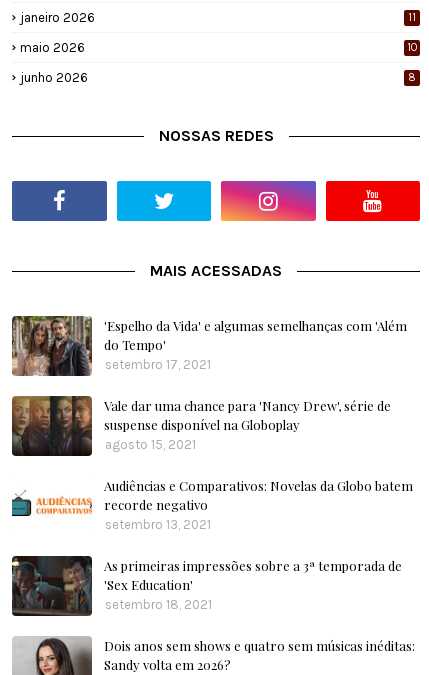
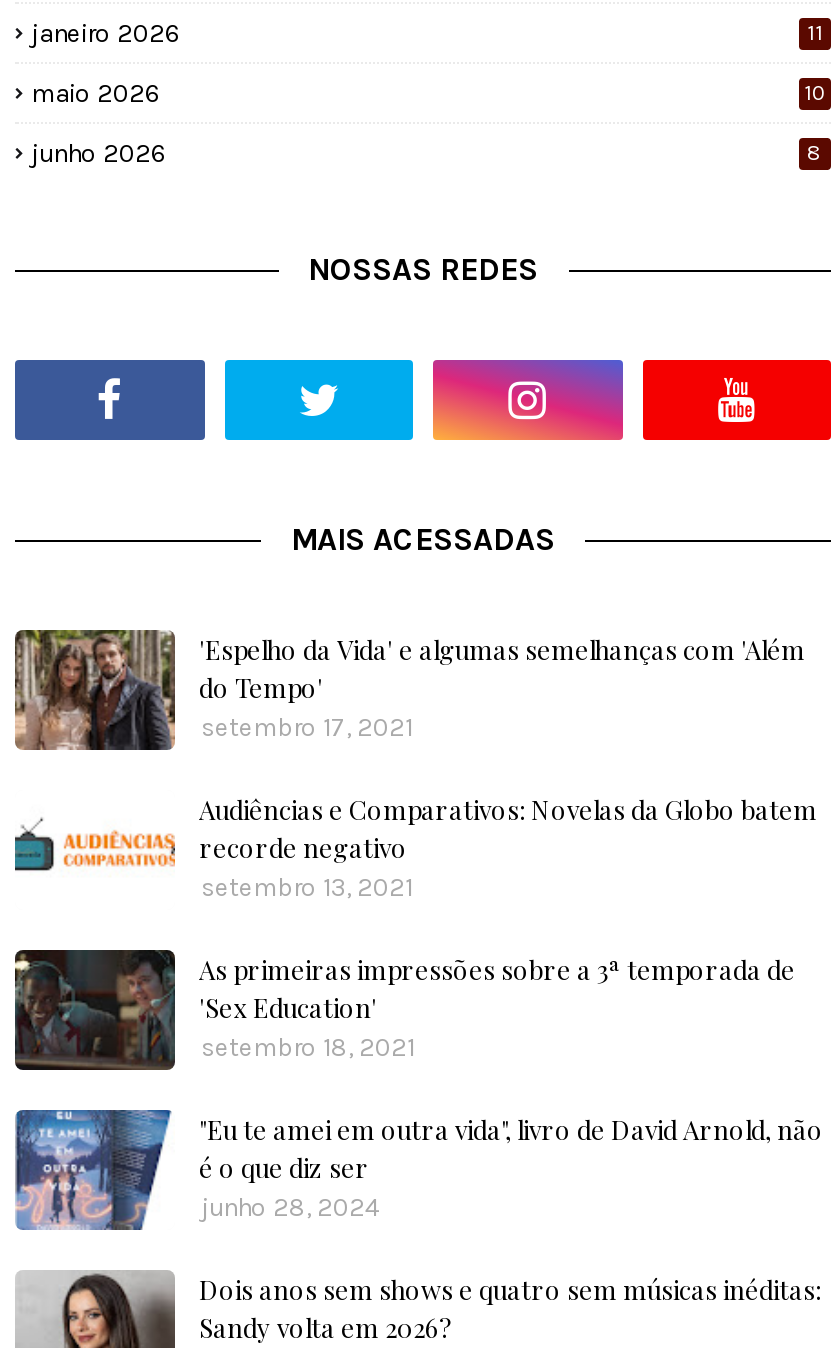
- [image]
- Vale dar uma chance para 'Nancy Drew', série de
- suspense disponível na Globoplay
- agosto 15, 2021

moved up: [image] | Audiências e Comparativos: Novelas da Globo batem | recorde negativo | setembro 13, 2021 | As primeiras impressões sobre a 3ª temporada de | 'Sex Education' | setembro 18, 2021

+ [image]
+ "Eu te amei em outra vida", livro de David Arnold, não
+ é o que diz ser
+ junho 28, 2024
